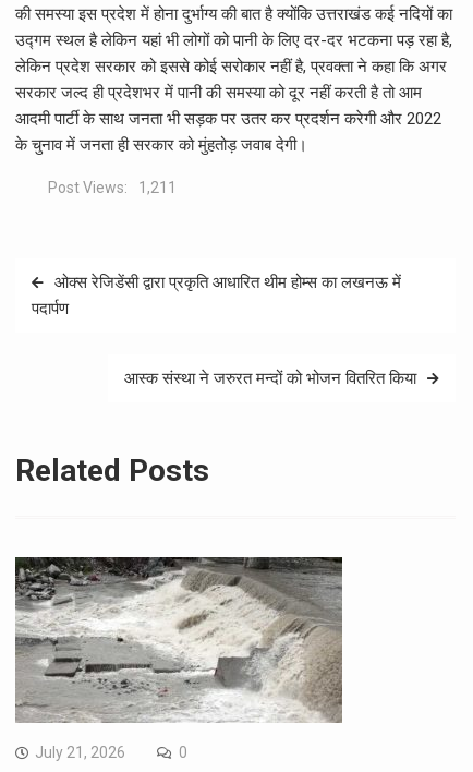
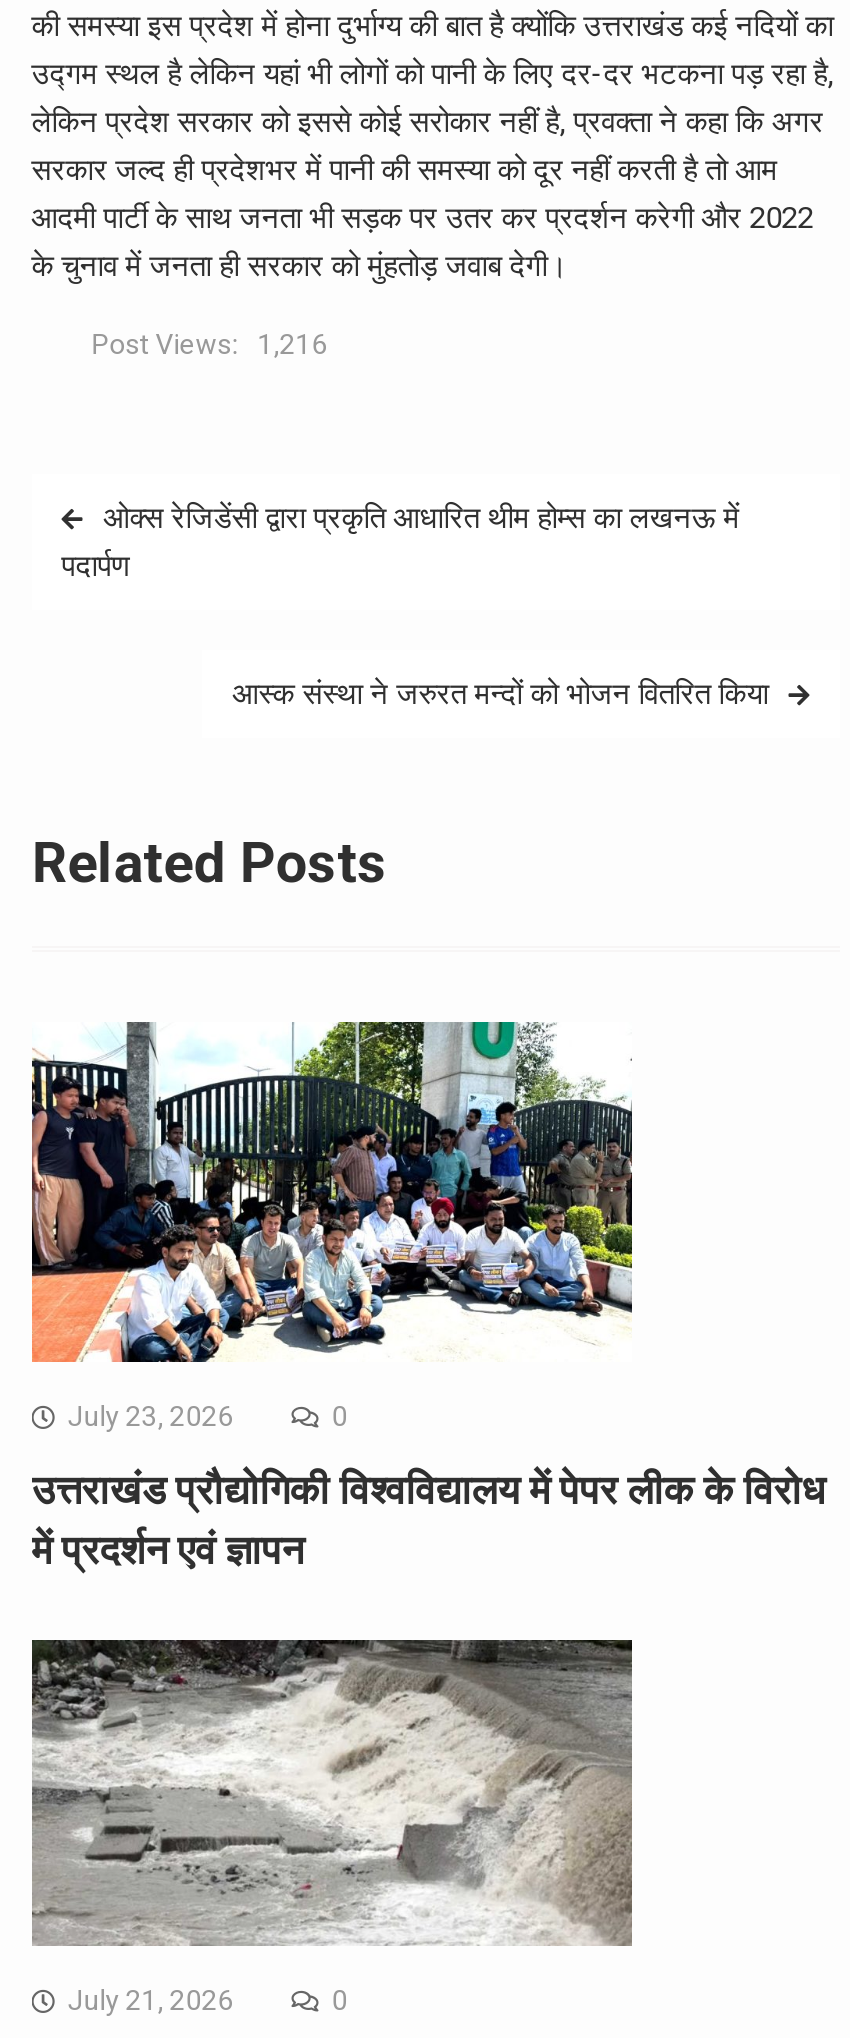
- Post Views: 1,211
+ Post Views: 1,216

+ [image]
+ July 23, 2026
+ 0
+ उत्तराखंड प्रौद्योगिकी विश्वविद्यालय में पेपर लीक के विरोध
+ में प्रदर्शन एवं ज्ञापन
